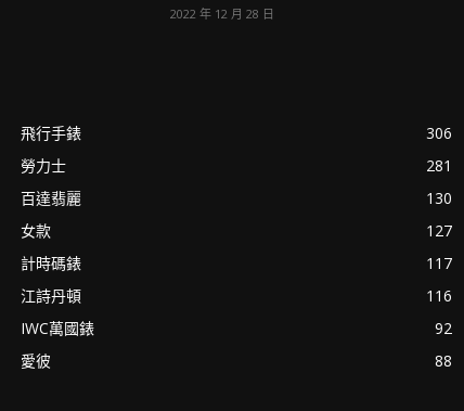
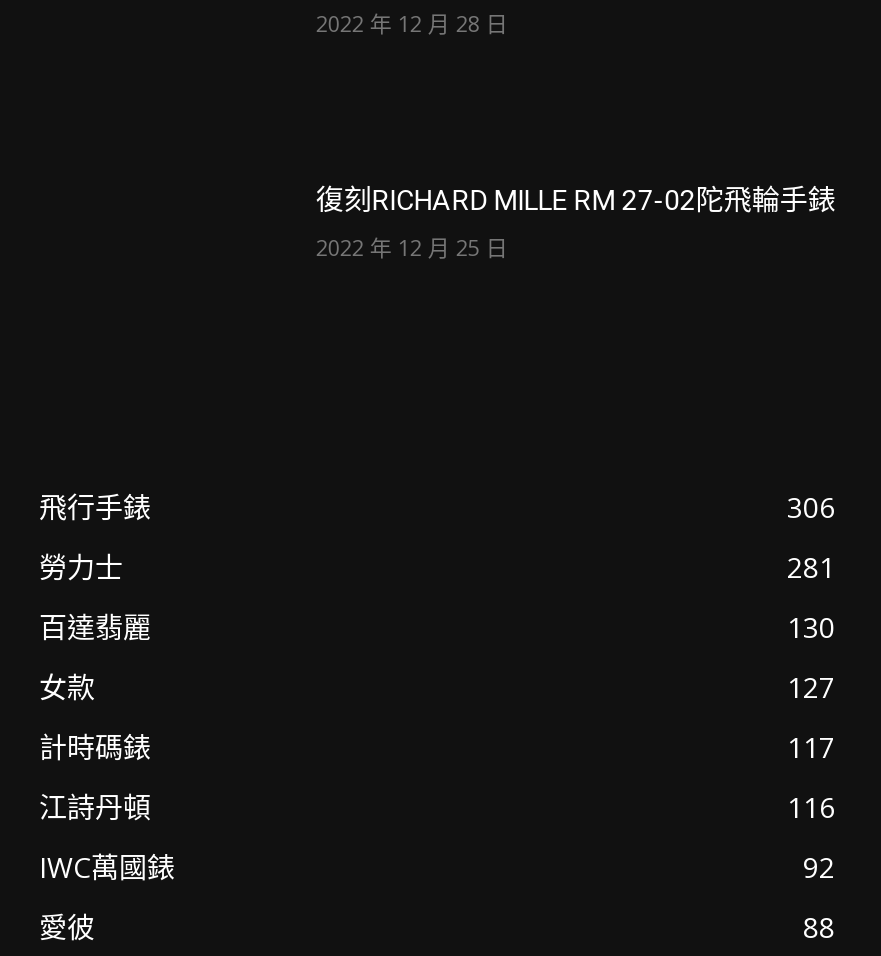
+ 復刻RICHARD MILLE RM 27-02陀飛輪手錶
+ 2022 年 12 月 25 日
